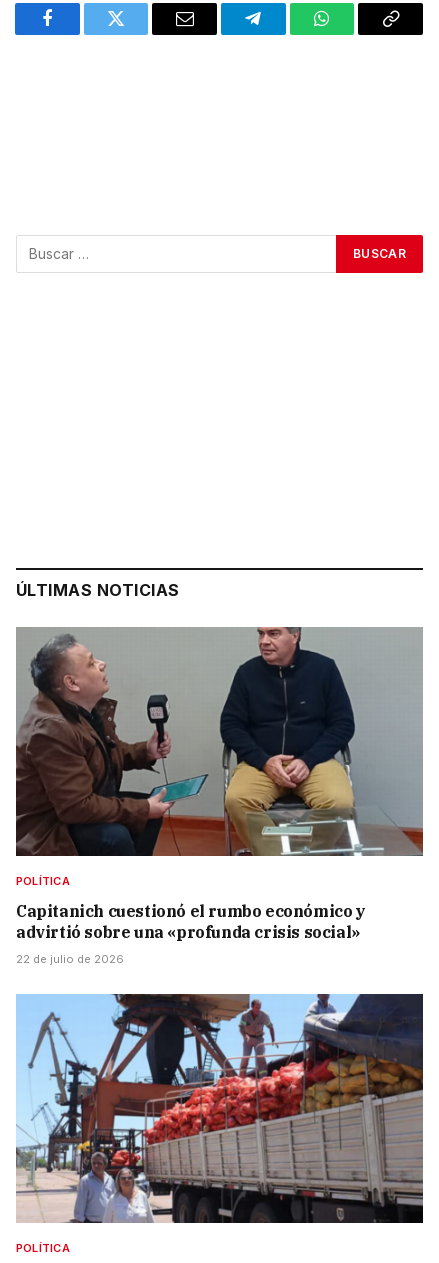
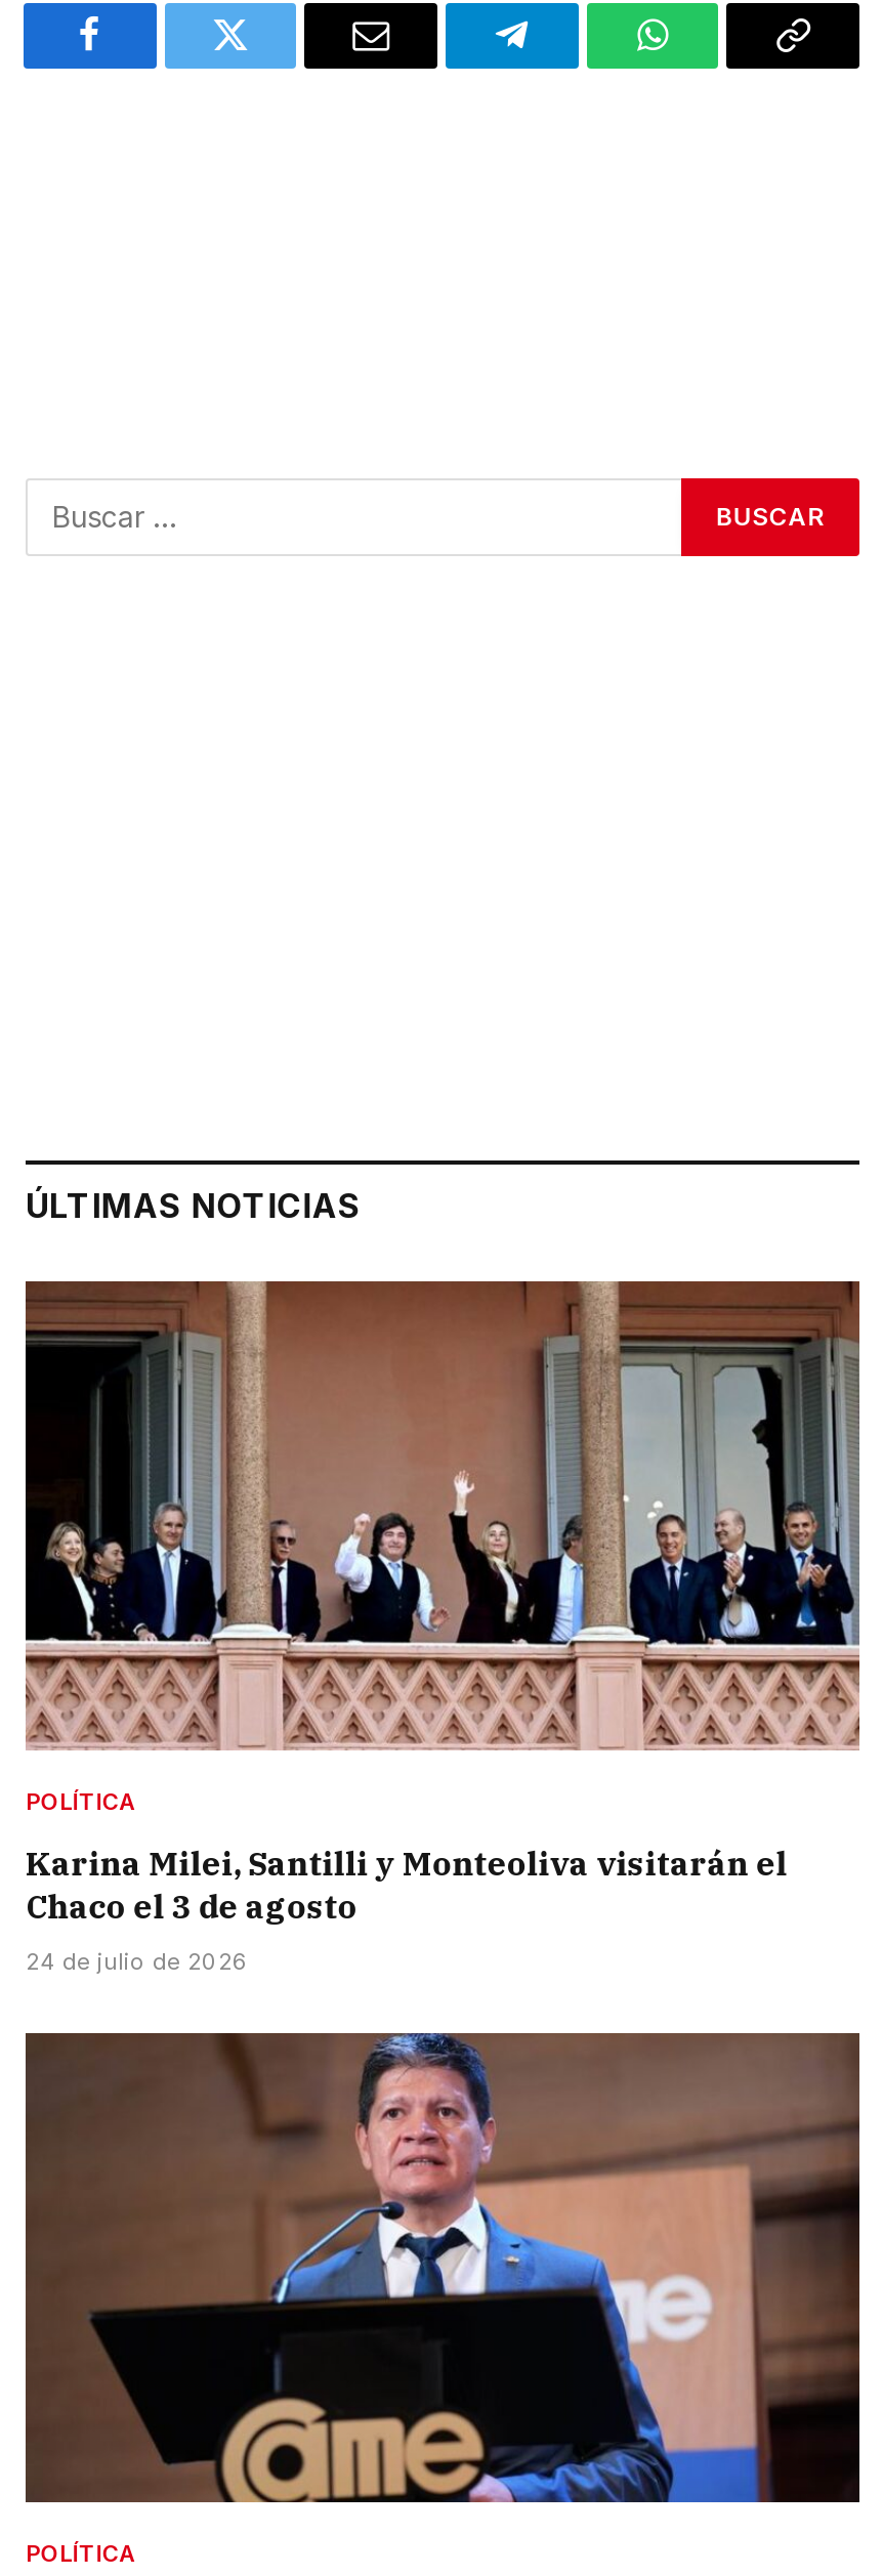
- [image]
+ [image]

- Capitanich cuestionó el rumbo económico y
- advirtió sobre una «profunda crisis social»
+ Karina Milei, Santilli y Monteoliva visitarán el
+ Chaco el 3 de agosto

- 22 de julio de 2026
+ 24 de julio de 2026

- [image]
+ [image]
